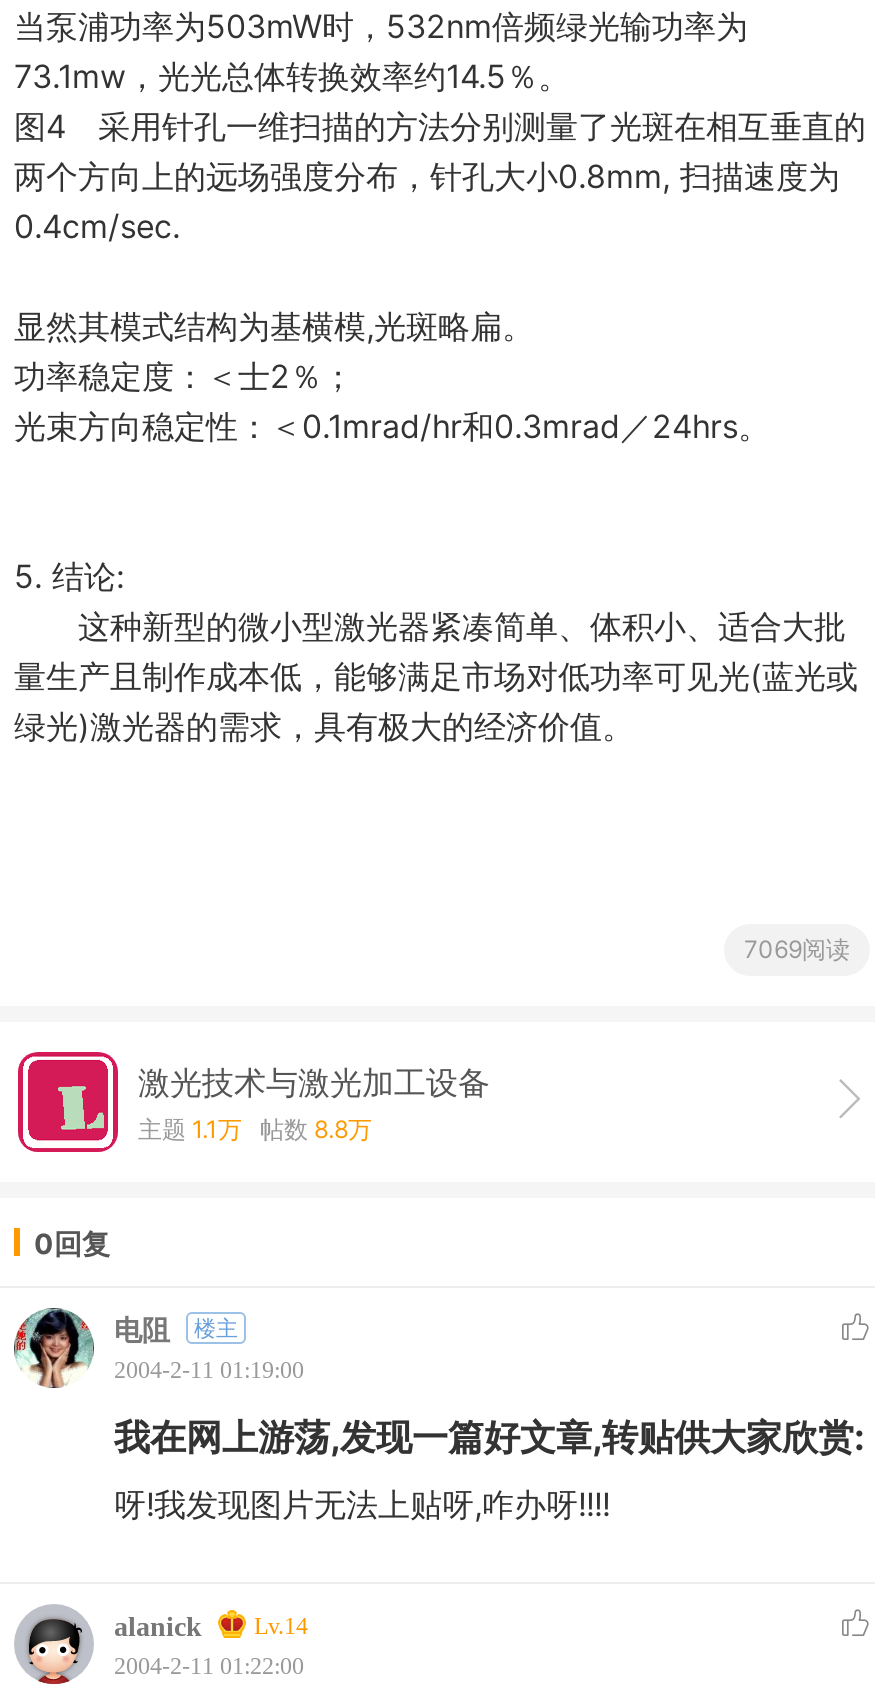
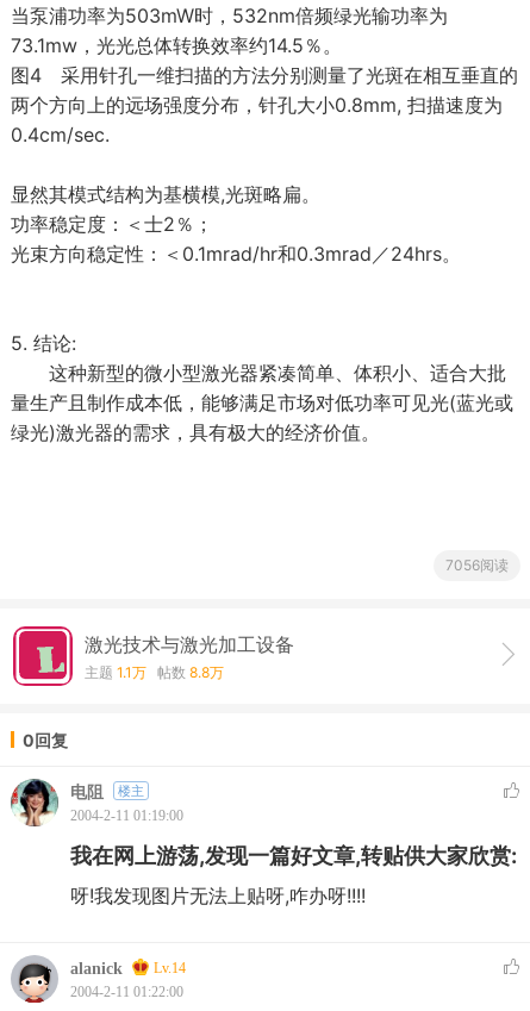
- 7069阅读
+ 7056阅读
